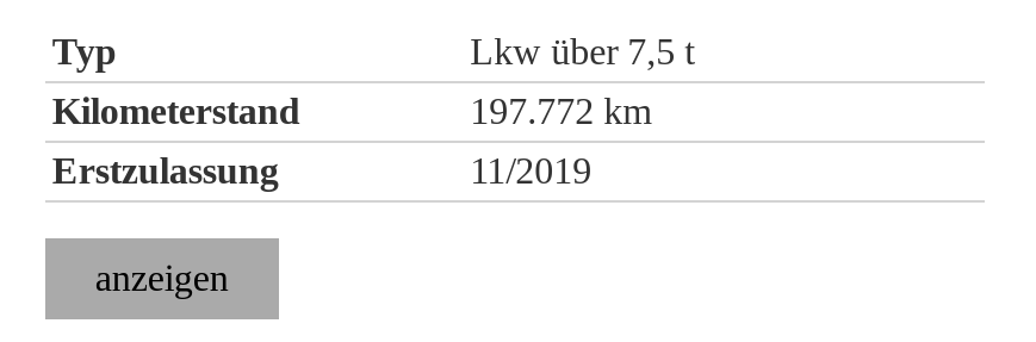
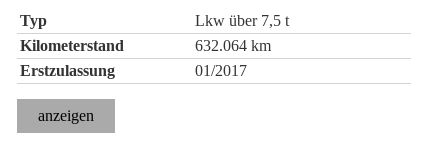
- 197.772 km
+ 632.064 km

- 11/2019
+ 01/2017
